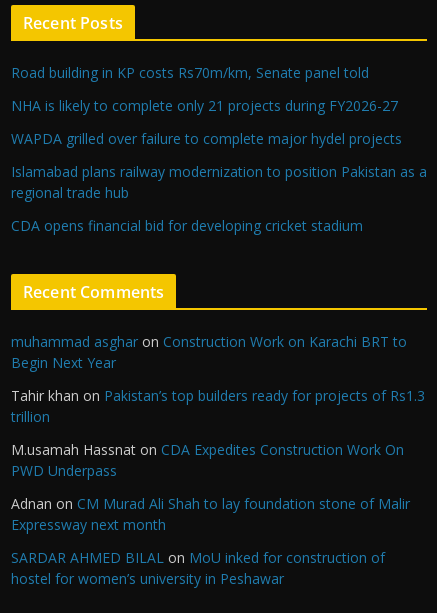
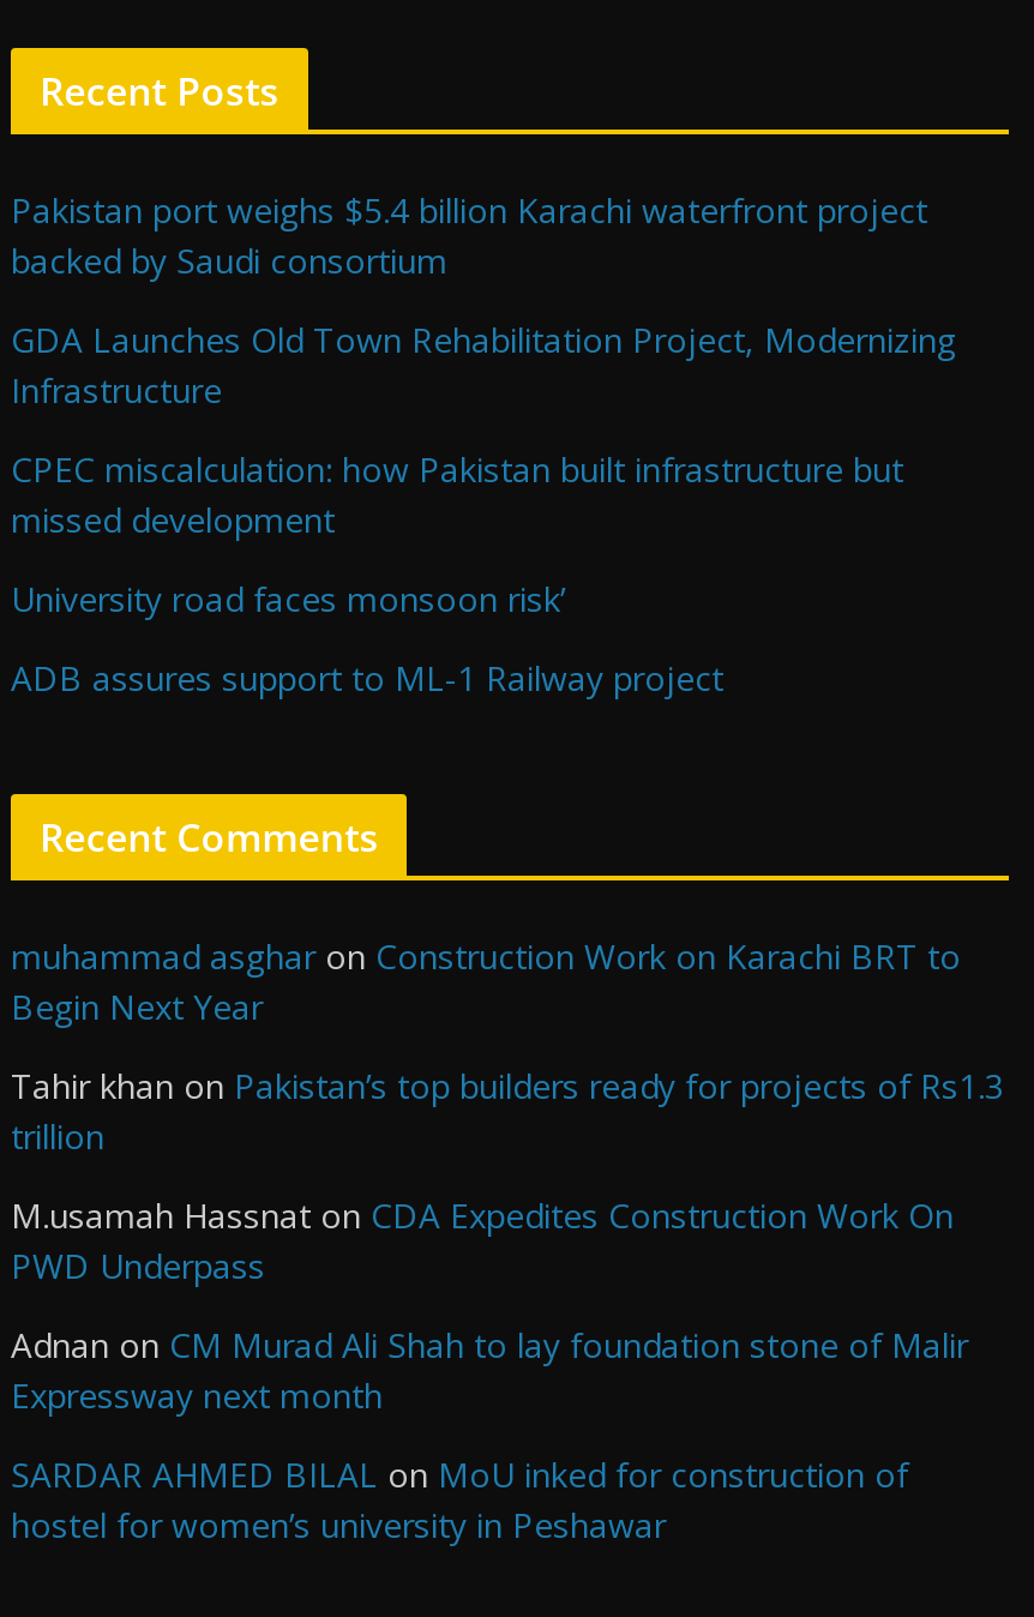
- Road building in KP costs Rs70m/km, Senate panel told
+ Pakistan port weighs $5.4 billion Karachi waterfront project
+ backed by Saudi consortium

- NHA is likely to complete only 21 projects during FY2026-27
+ GDA Launches Old Town Rehabilitation Project, Modernizing
+ Infrastructure

- WAPDA grilled over failure to complete major hydel projects
+ CPEC miscalculation: how Pakistan built infrastructure but
+ missed development

- Islamabad plans railway modernization to position Pakistan as a
- regional trade hub
+ University road faces monsoon risk’

- CDA opens financial bid for developing cricket stadium
+ ADB assures support to ML-1 Railway project
